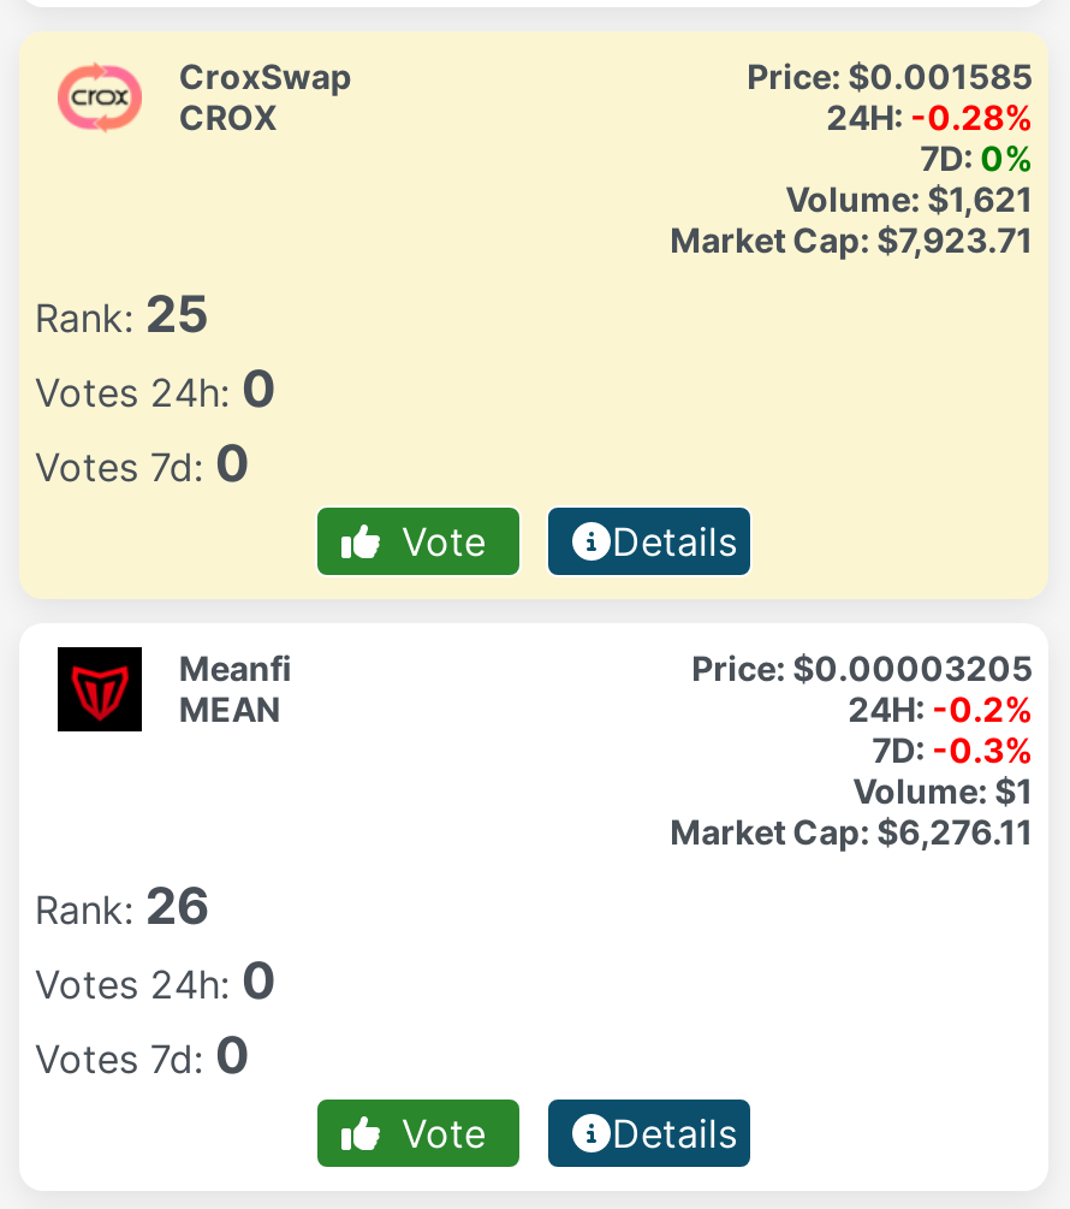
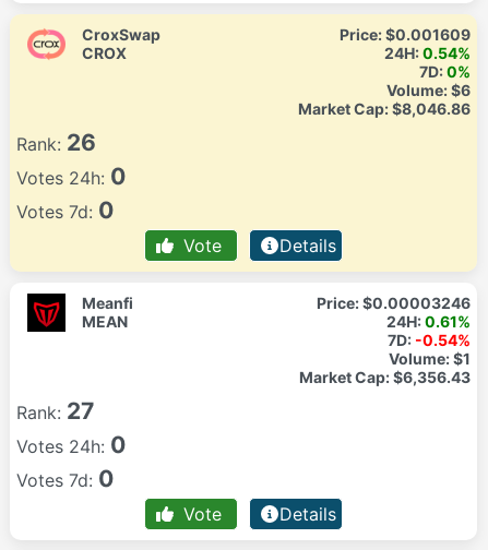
- Price: $0.001585
+ Price: $0.001609

- 24H: -0.28%
+ 24H: 0.54%

- Volume: $1,621
+ Volume: $6

- Market Cap: $7,923.71
+ Market Cap: $8,046.86

- Rank: 25
+ Rank: 26

- Price: $0.00003205
+ Price: $0.00003246

- 24H: -0.2%
+ 24H: 0.61%

- 7D: -0.3%
+ 7D: -0.54%

- Market Cap: $6,276.11
+ Market Cap: $6,356.43

- Rank: 26
+ Rank: 27
